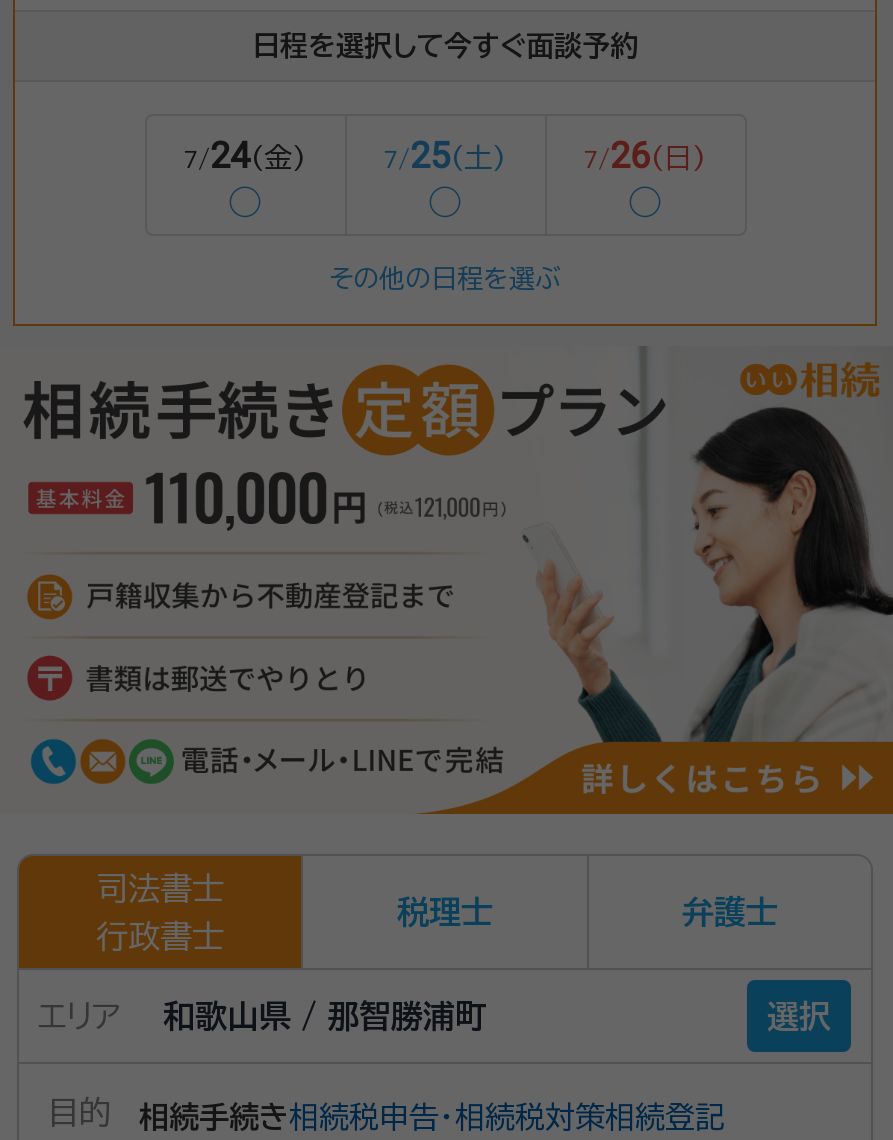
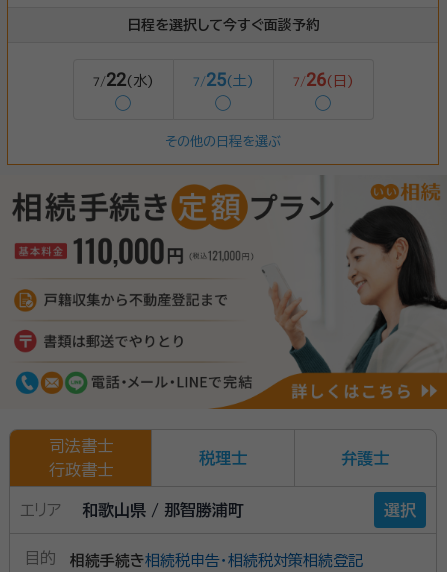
- 7/24(金)
+ 7/22(水)
